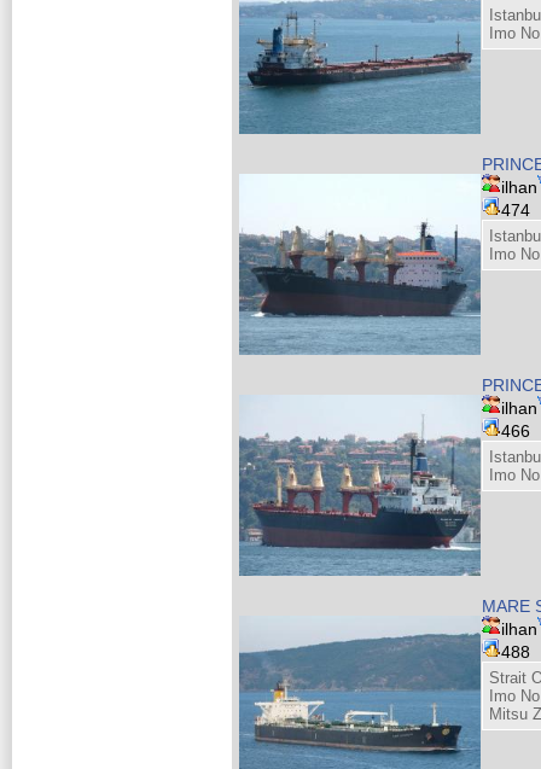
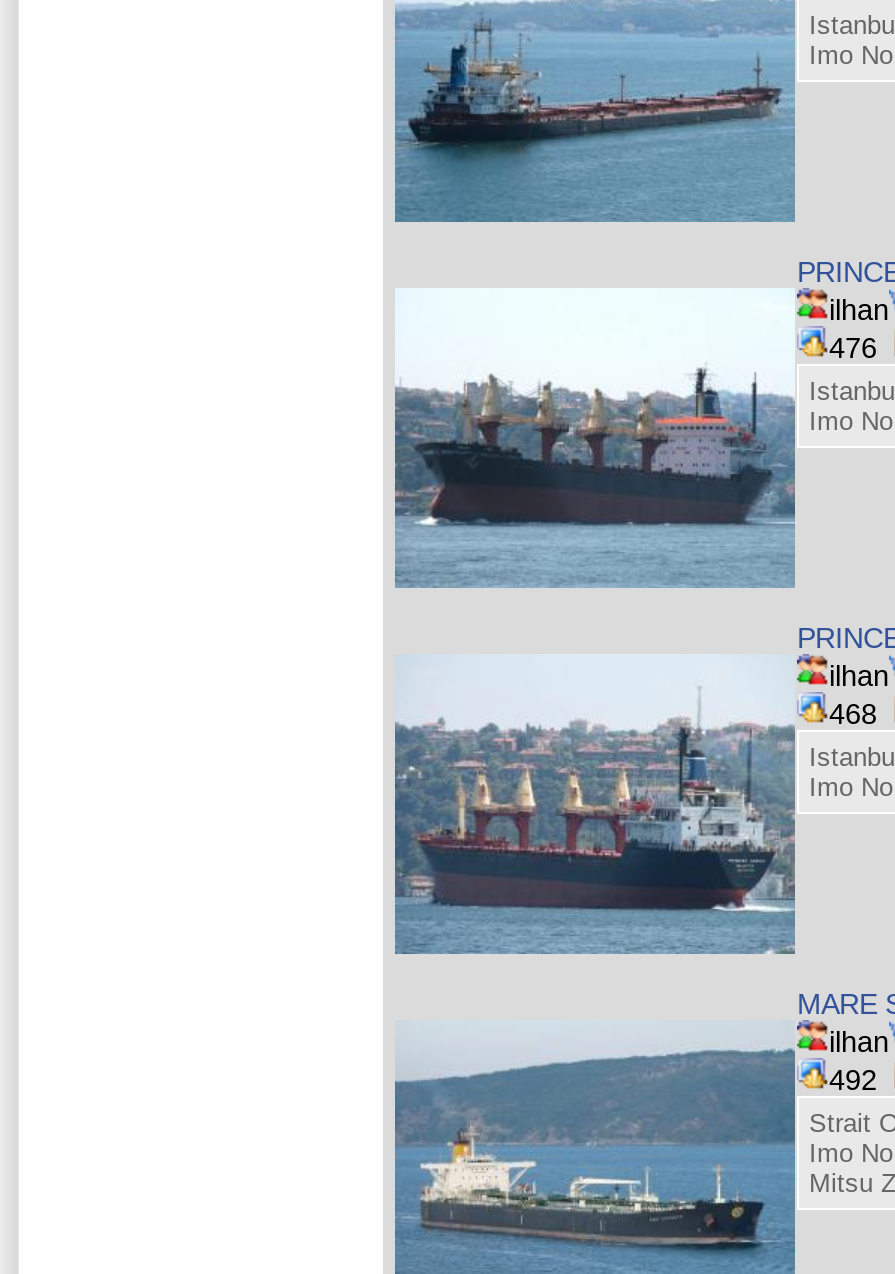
- 474
+ 476

- 466
+ 468

- 488
+ 492
